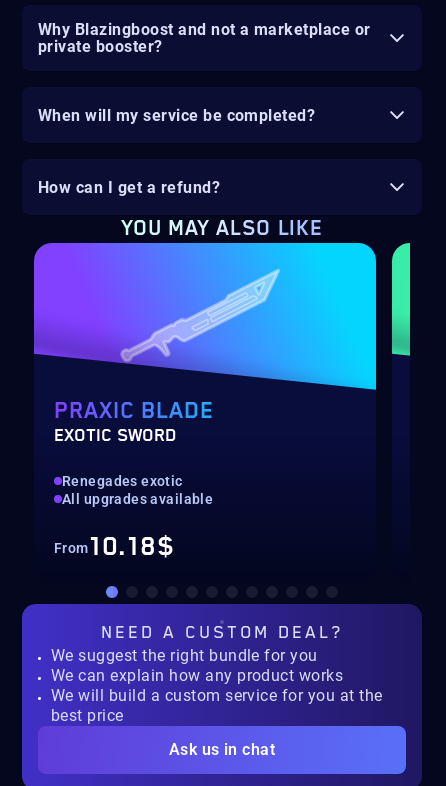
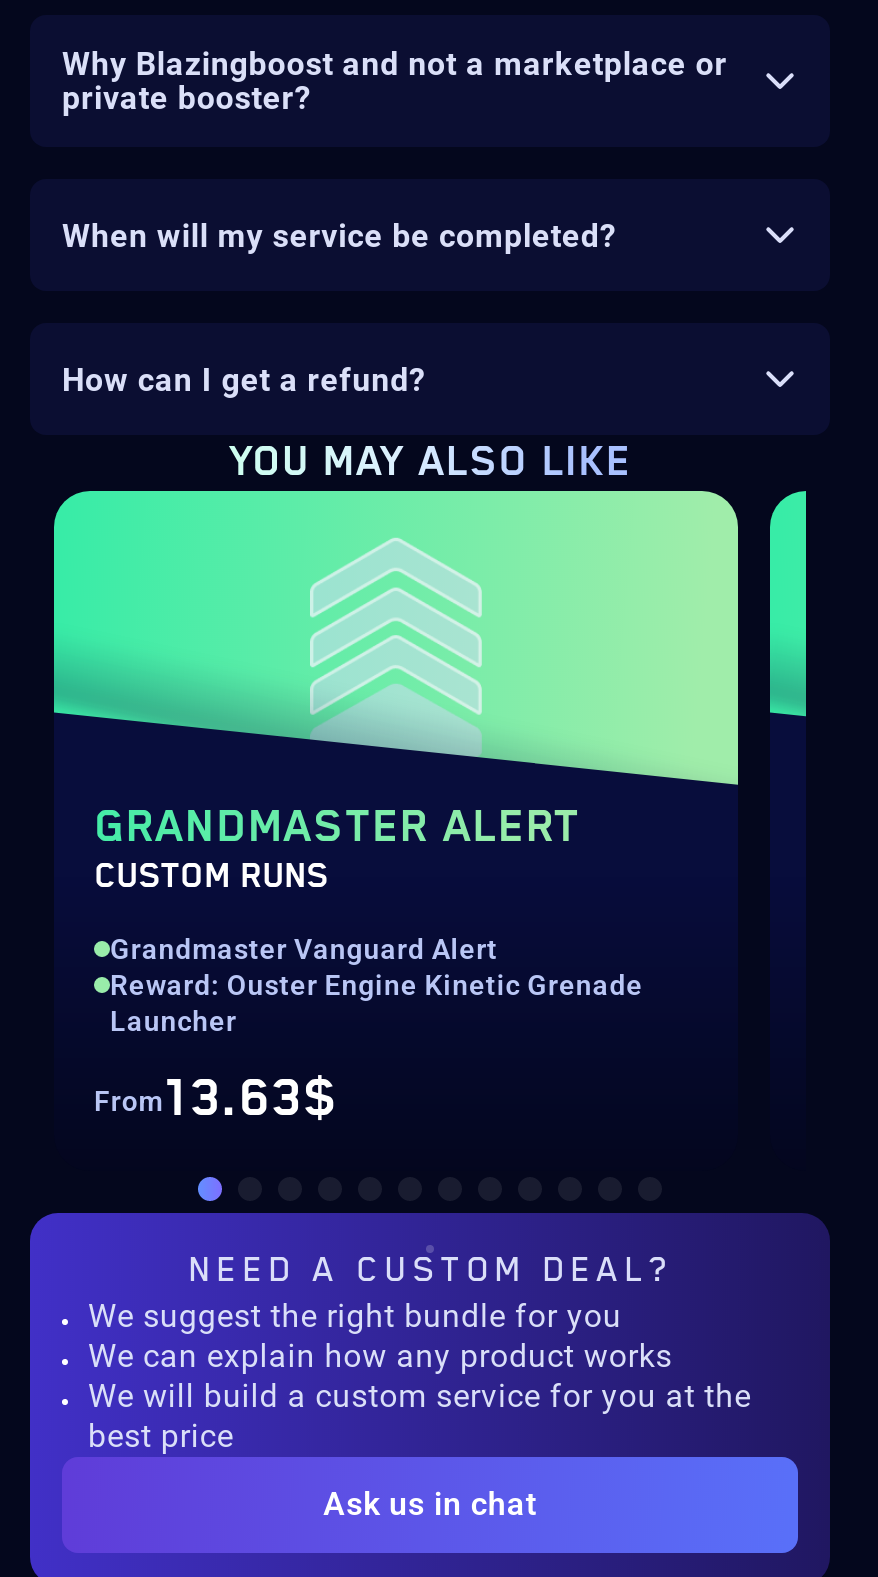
- [image]
- PRAXIC BLADE
- EXOTIC SWORD
+ [image]
+ GRANDMASTER ALERT
+ CUSTOM RUNS

- Renegades exotic
- All upgrades available
+ Grandmaster Vanguard Alert
+ Reward: Ouster Engine Kinetic Grenade
+ Launcher

- From10.18$
+ From13.63$
